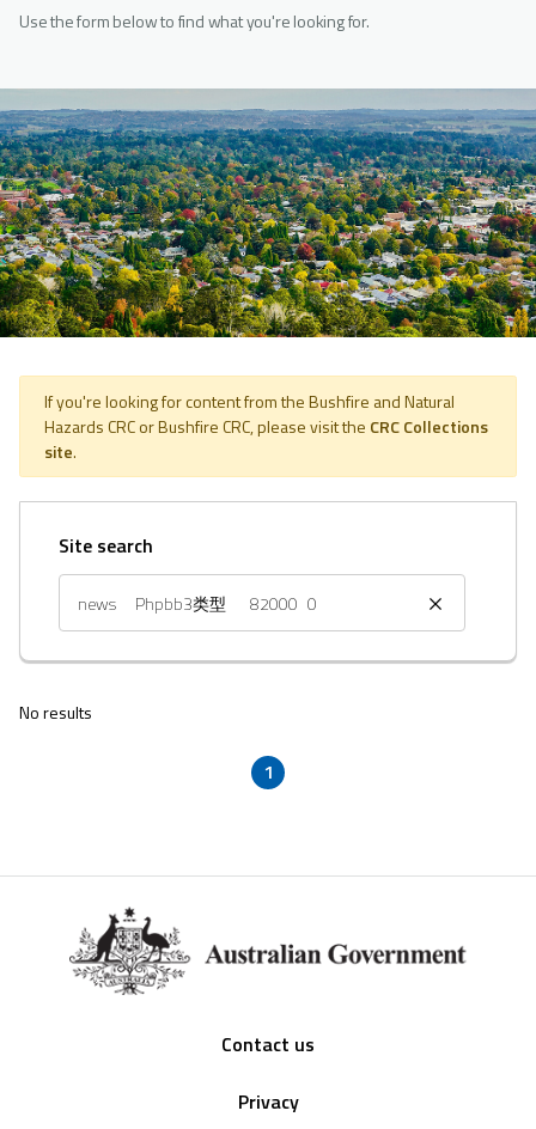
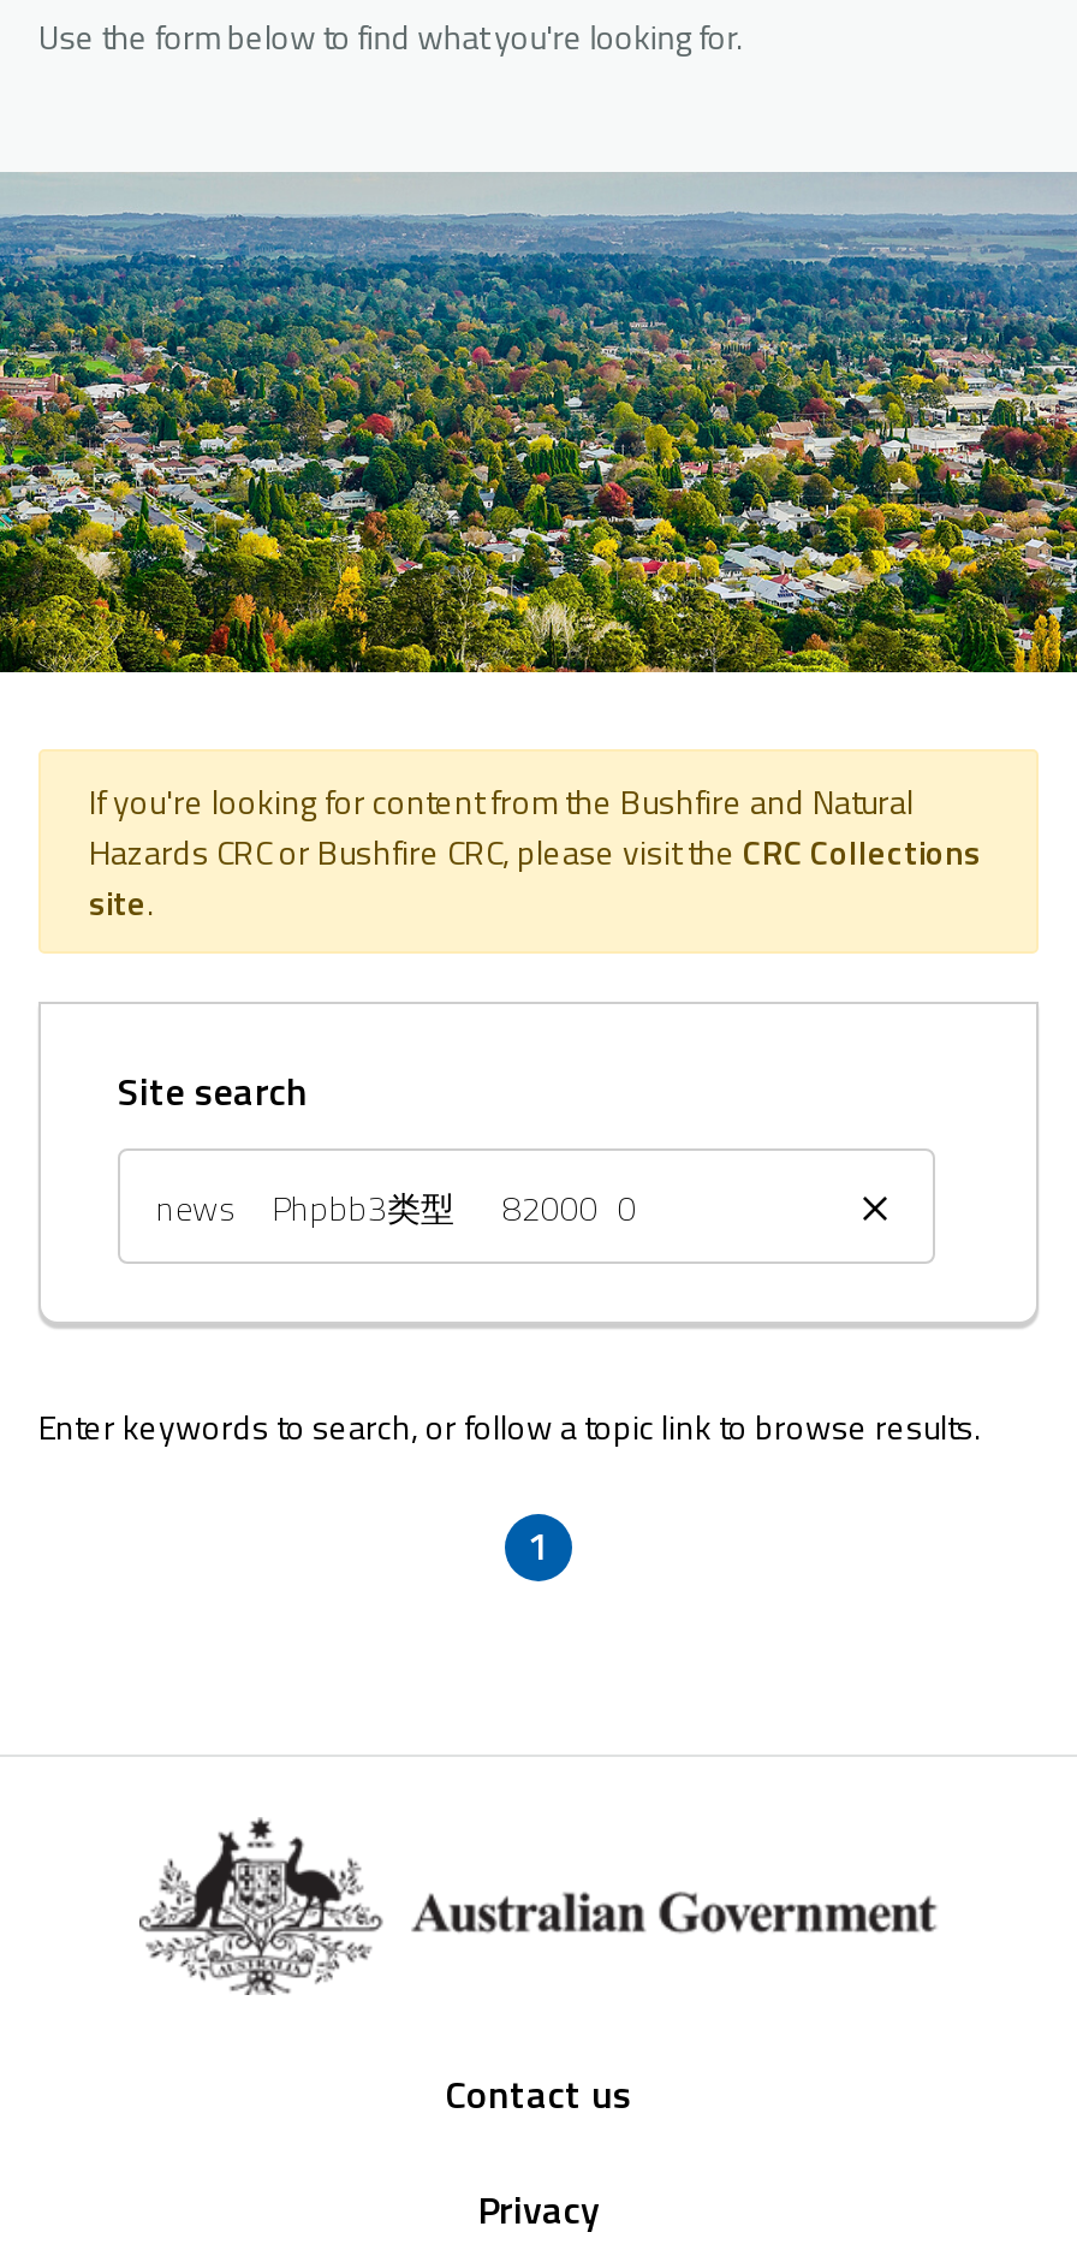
- No results
+ Enter keywords to search, or follow a topic link to browse results.
